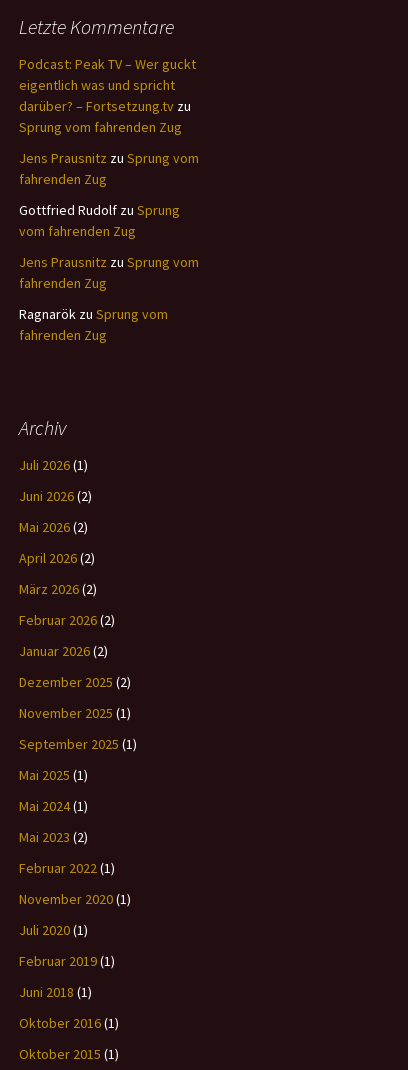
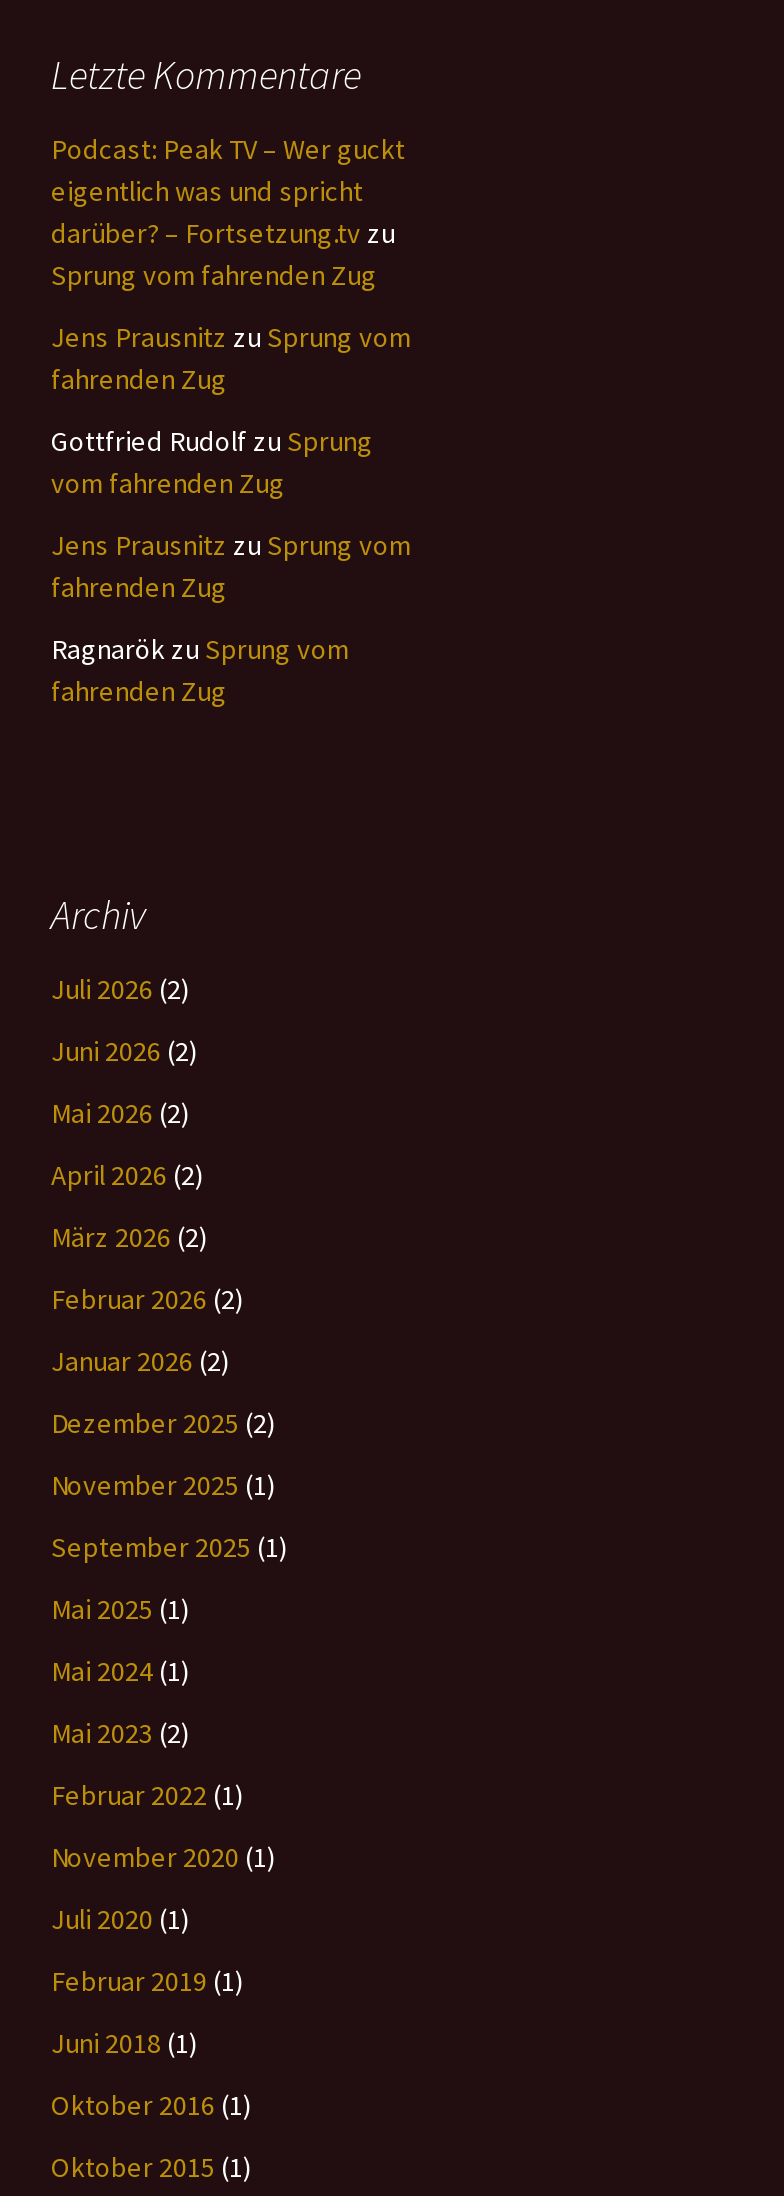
- Juli 2026 (1)
+ Juli 2026 (2)
